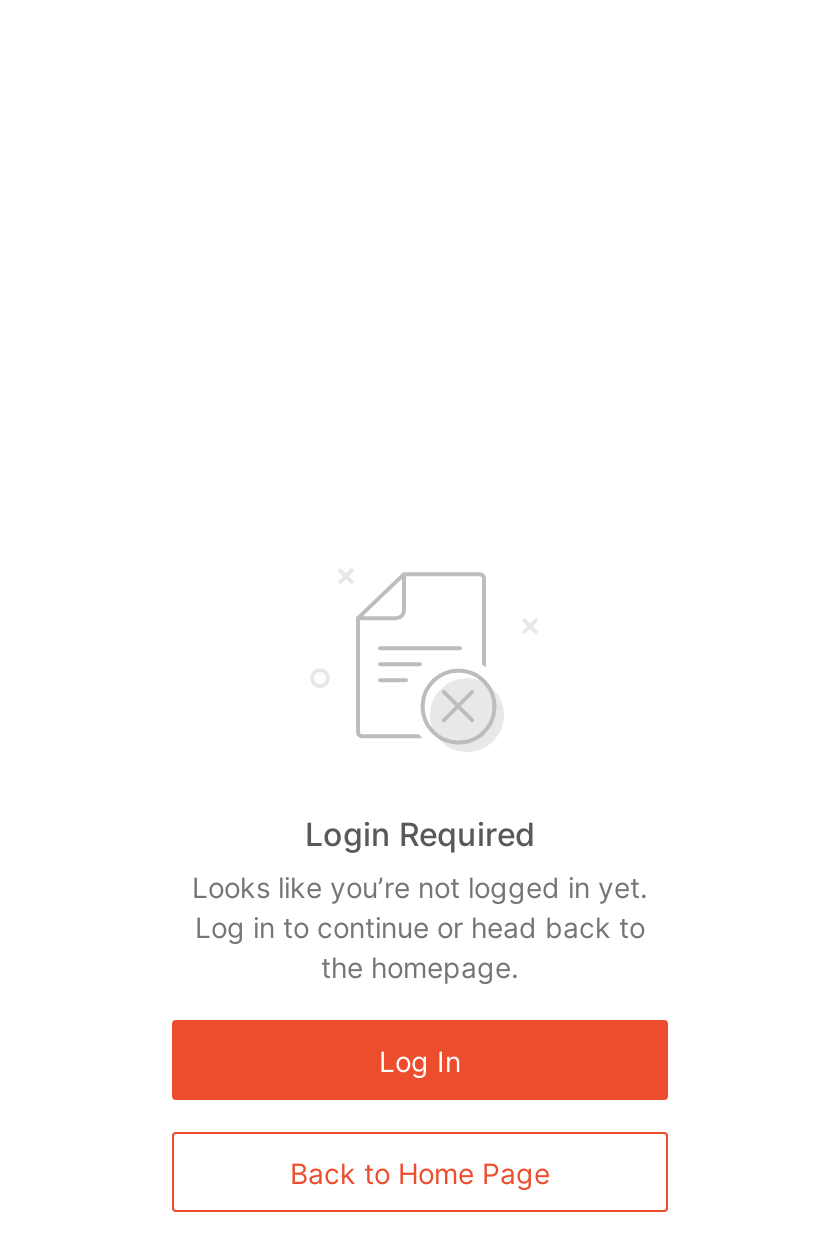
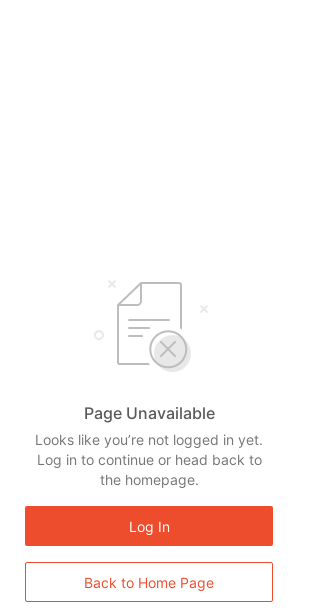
- Login Required
+ Page Unavailable
